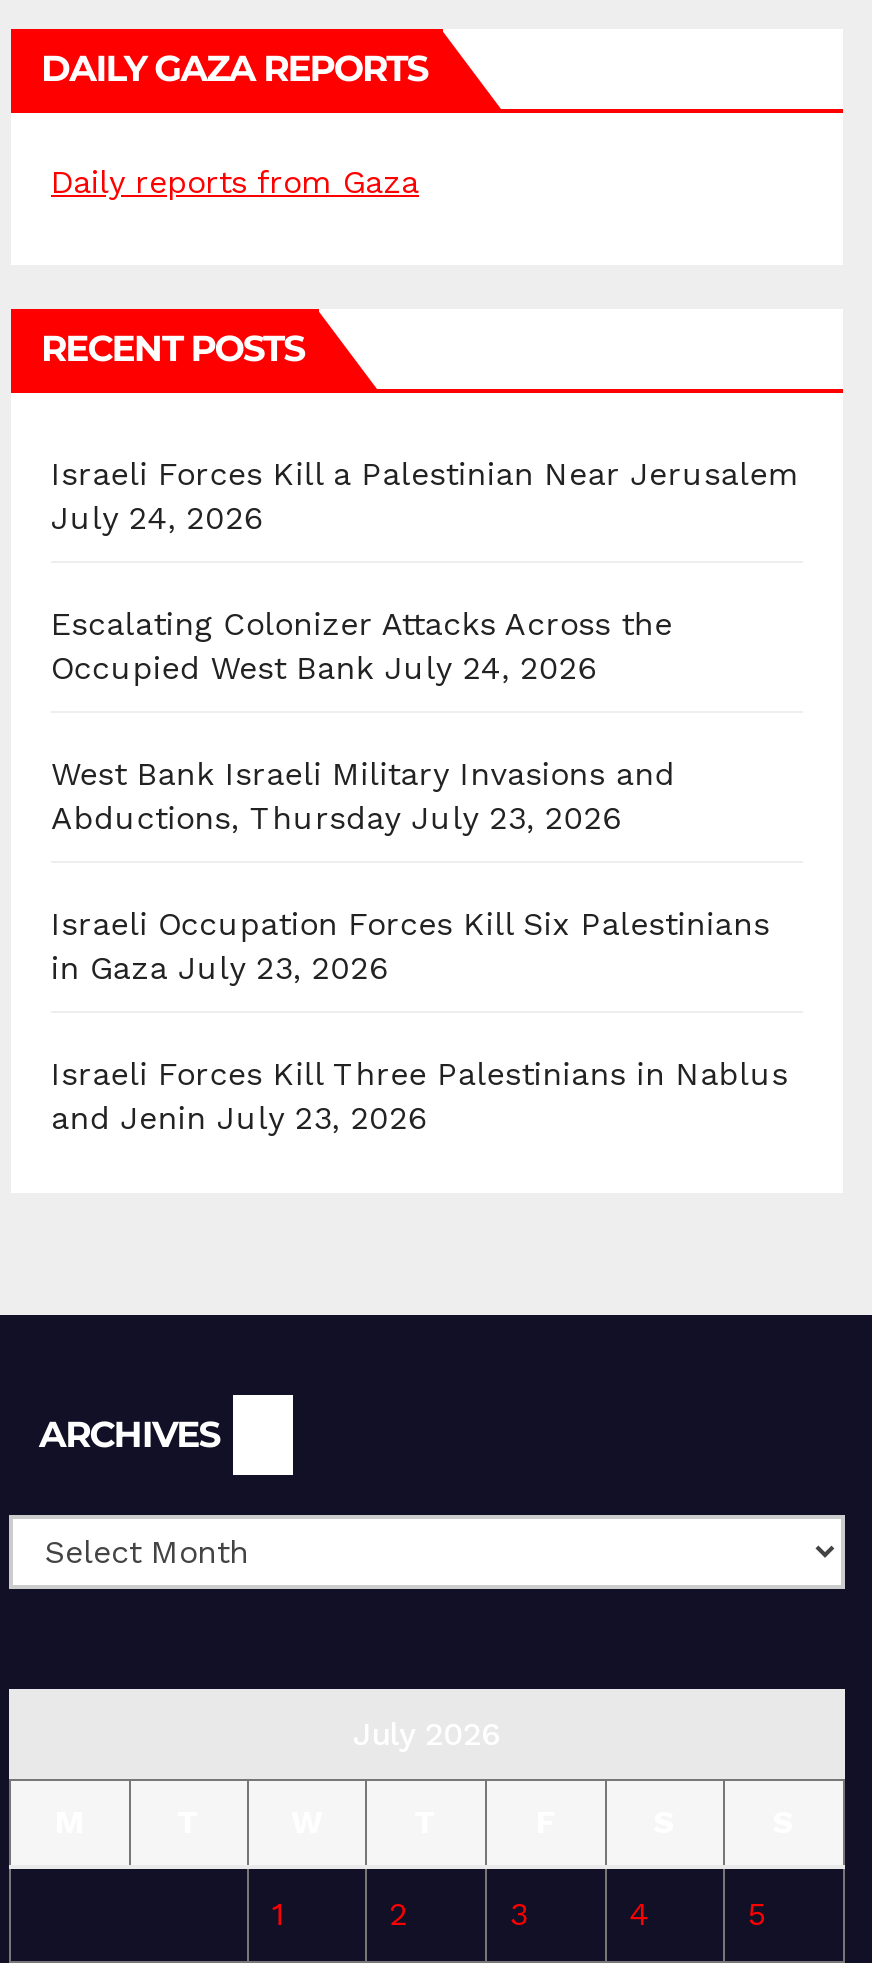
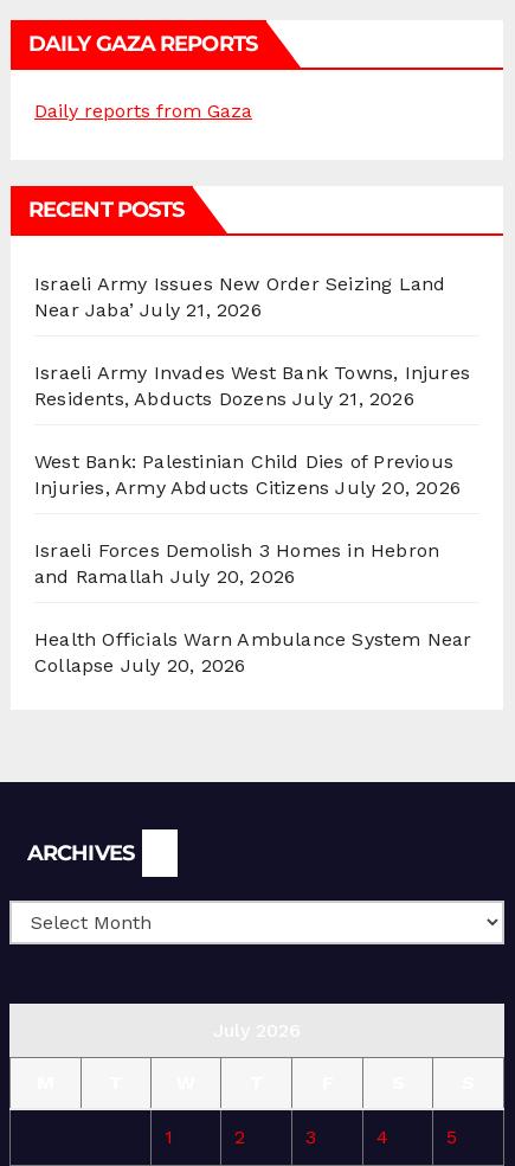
- Israeli Forces Kill a Palestinian Near Jerusalem
- July 24, 2026
+ Israeli Army Issues New Order Seizing Land
+ Near Jaba’ July 21, 2026

- Escalating Colonizer Attacks Across the
- Occupied West Bank July 24, 2026
+ Israeli Army Invades West Bank Towns, Injures
+ Residents, Abducts Dozens July 21, 2026

- West Bank Israeli Military Invasions and
- Abductions, Thursday July 23, 2026
+ West Bank: Palestinian Child Dies of Previous
+ Injuries, Army Abducts Citizens July 20, 2026

- Israeli Occupation Forces Kill Six Palestinians
- in Gaza July 23, 2026
+ Israeli Forces Demolish 3 Homes in Hebron
+ and Ramallah July 20, 2026

- Israeli Forces Kill Three Palestinians in Nablus
- and Jenin July 23, 2026
+ Health Officials Warn Ambulance System Near
+ Collapse July 20, 2026
